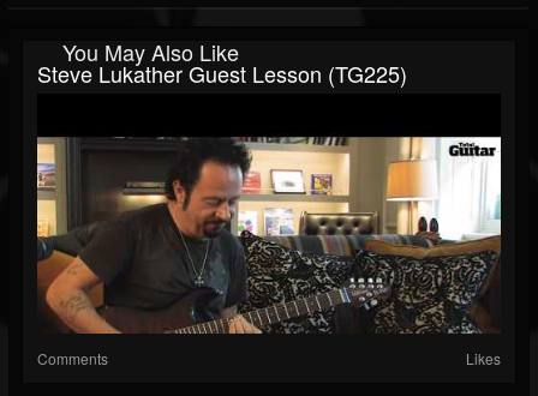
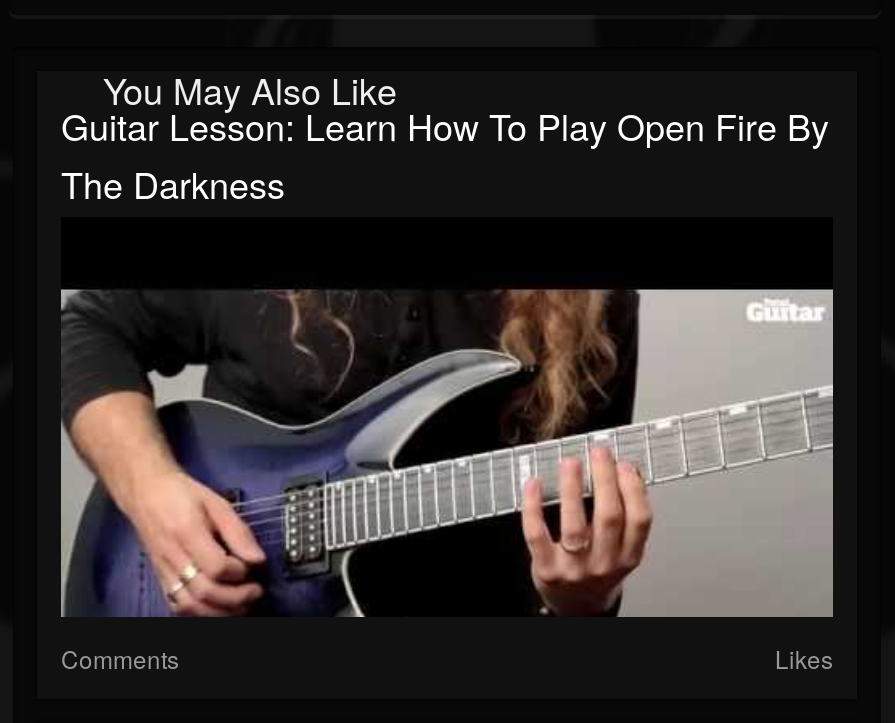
- Steve Lukather Guest Lesson (TG225)
+ Guitar Lesson: Learn How To Play Open Fire By
+ The Darkness

- [image]
+ [image]
